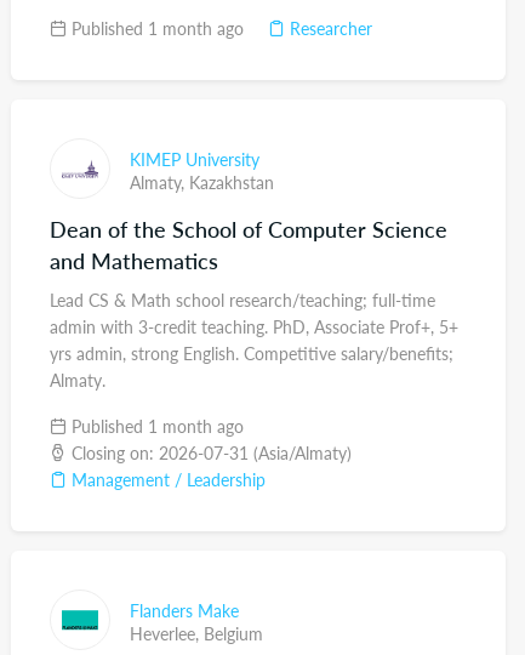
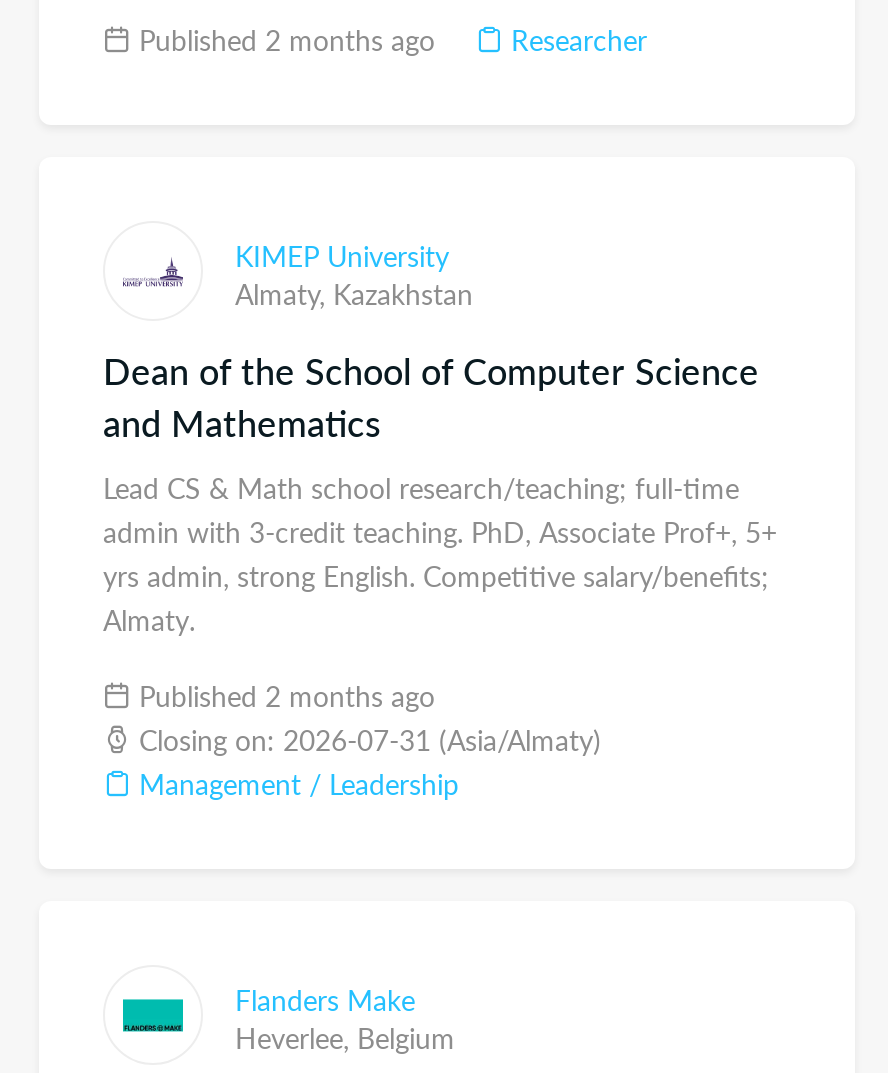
- Published 1 month ago
+ Published 2 months ago

- Published 1 month ago
+ Published 2 months ago
